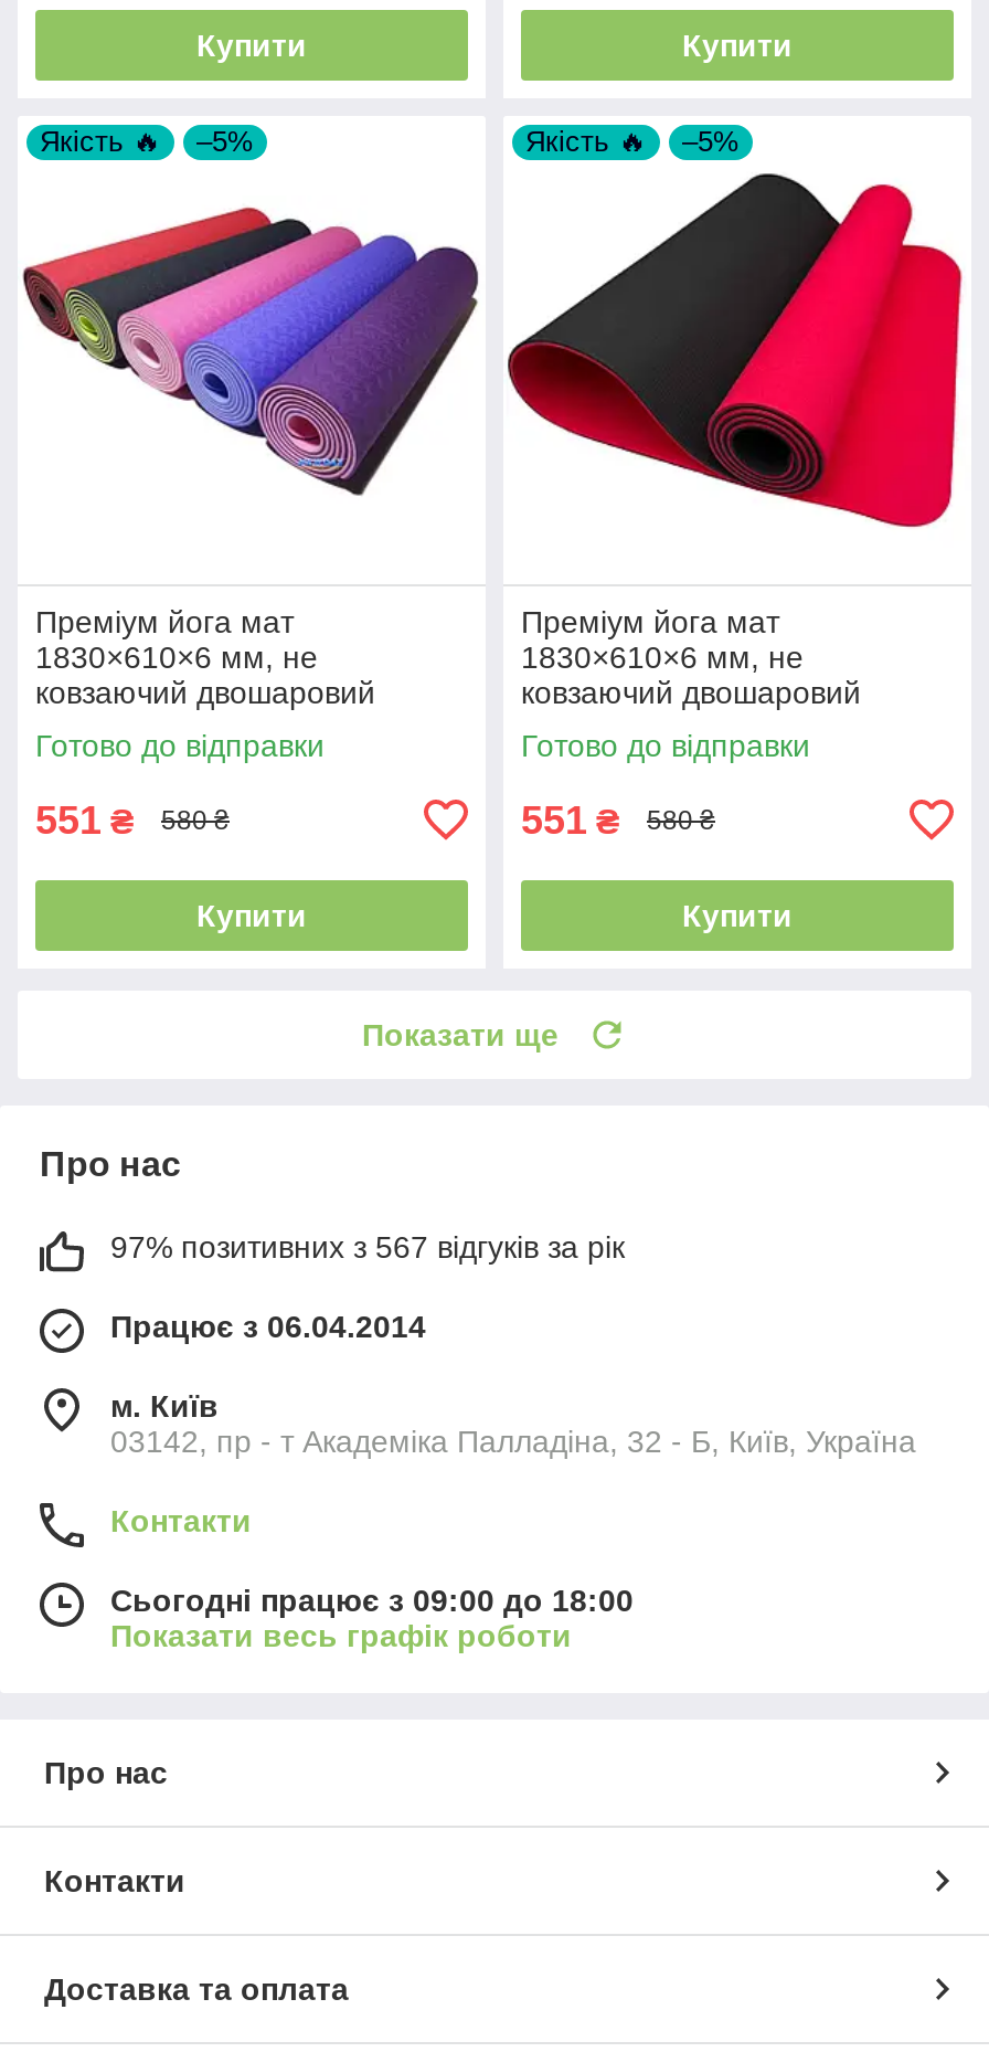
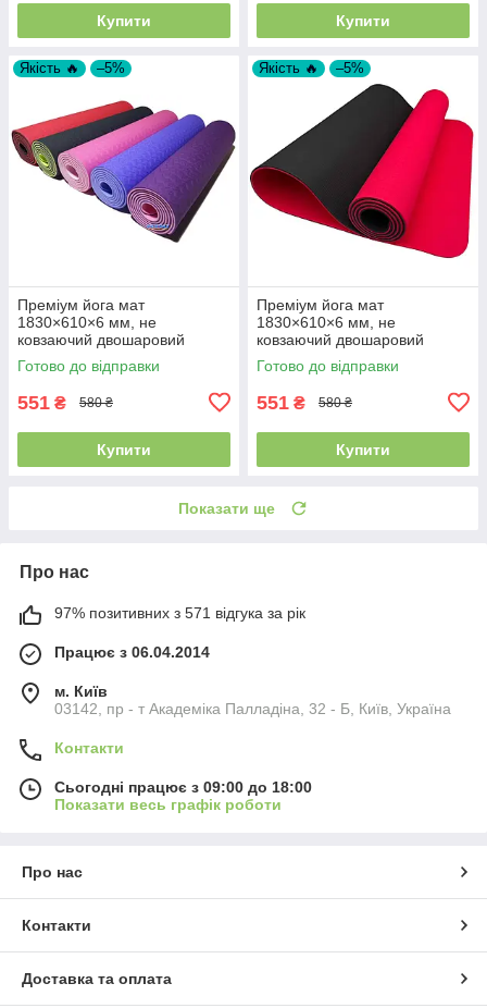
- 97% позитивних з 567 відгуків за рік
+ 97% позитивних з 571 відгука за рік
